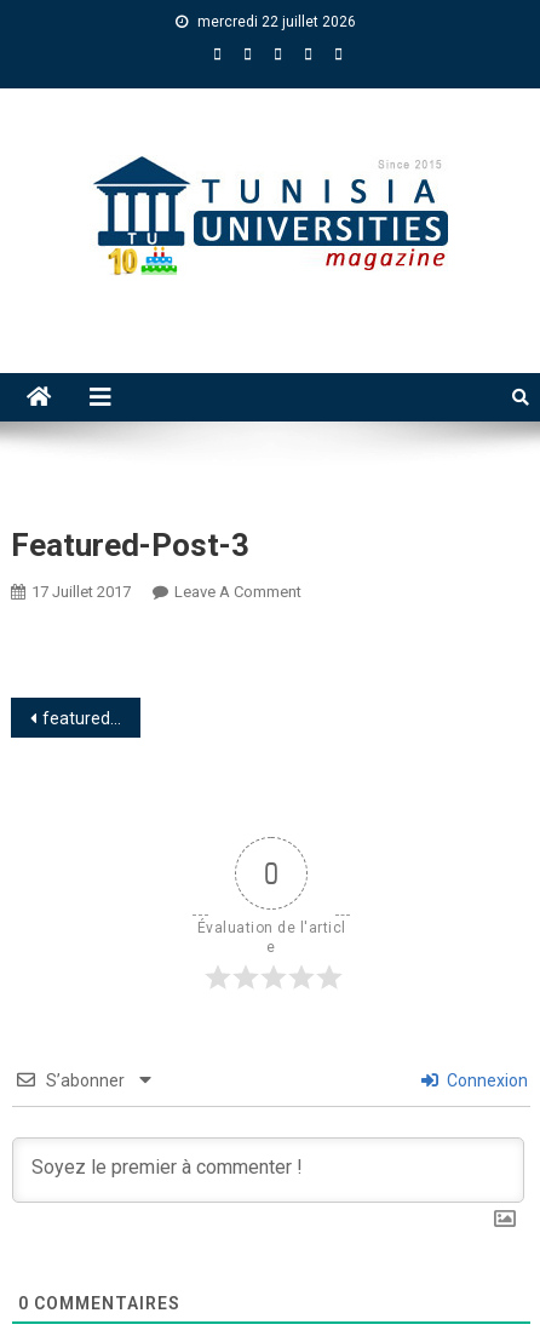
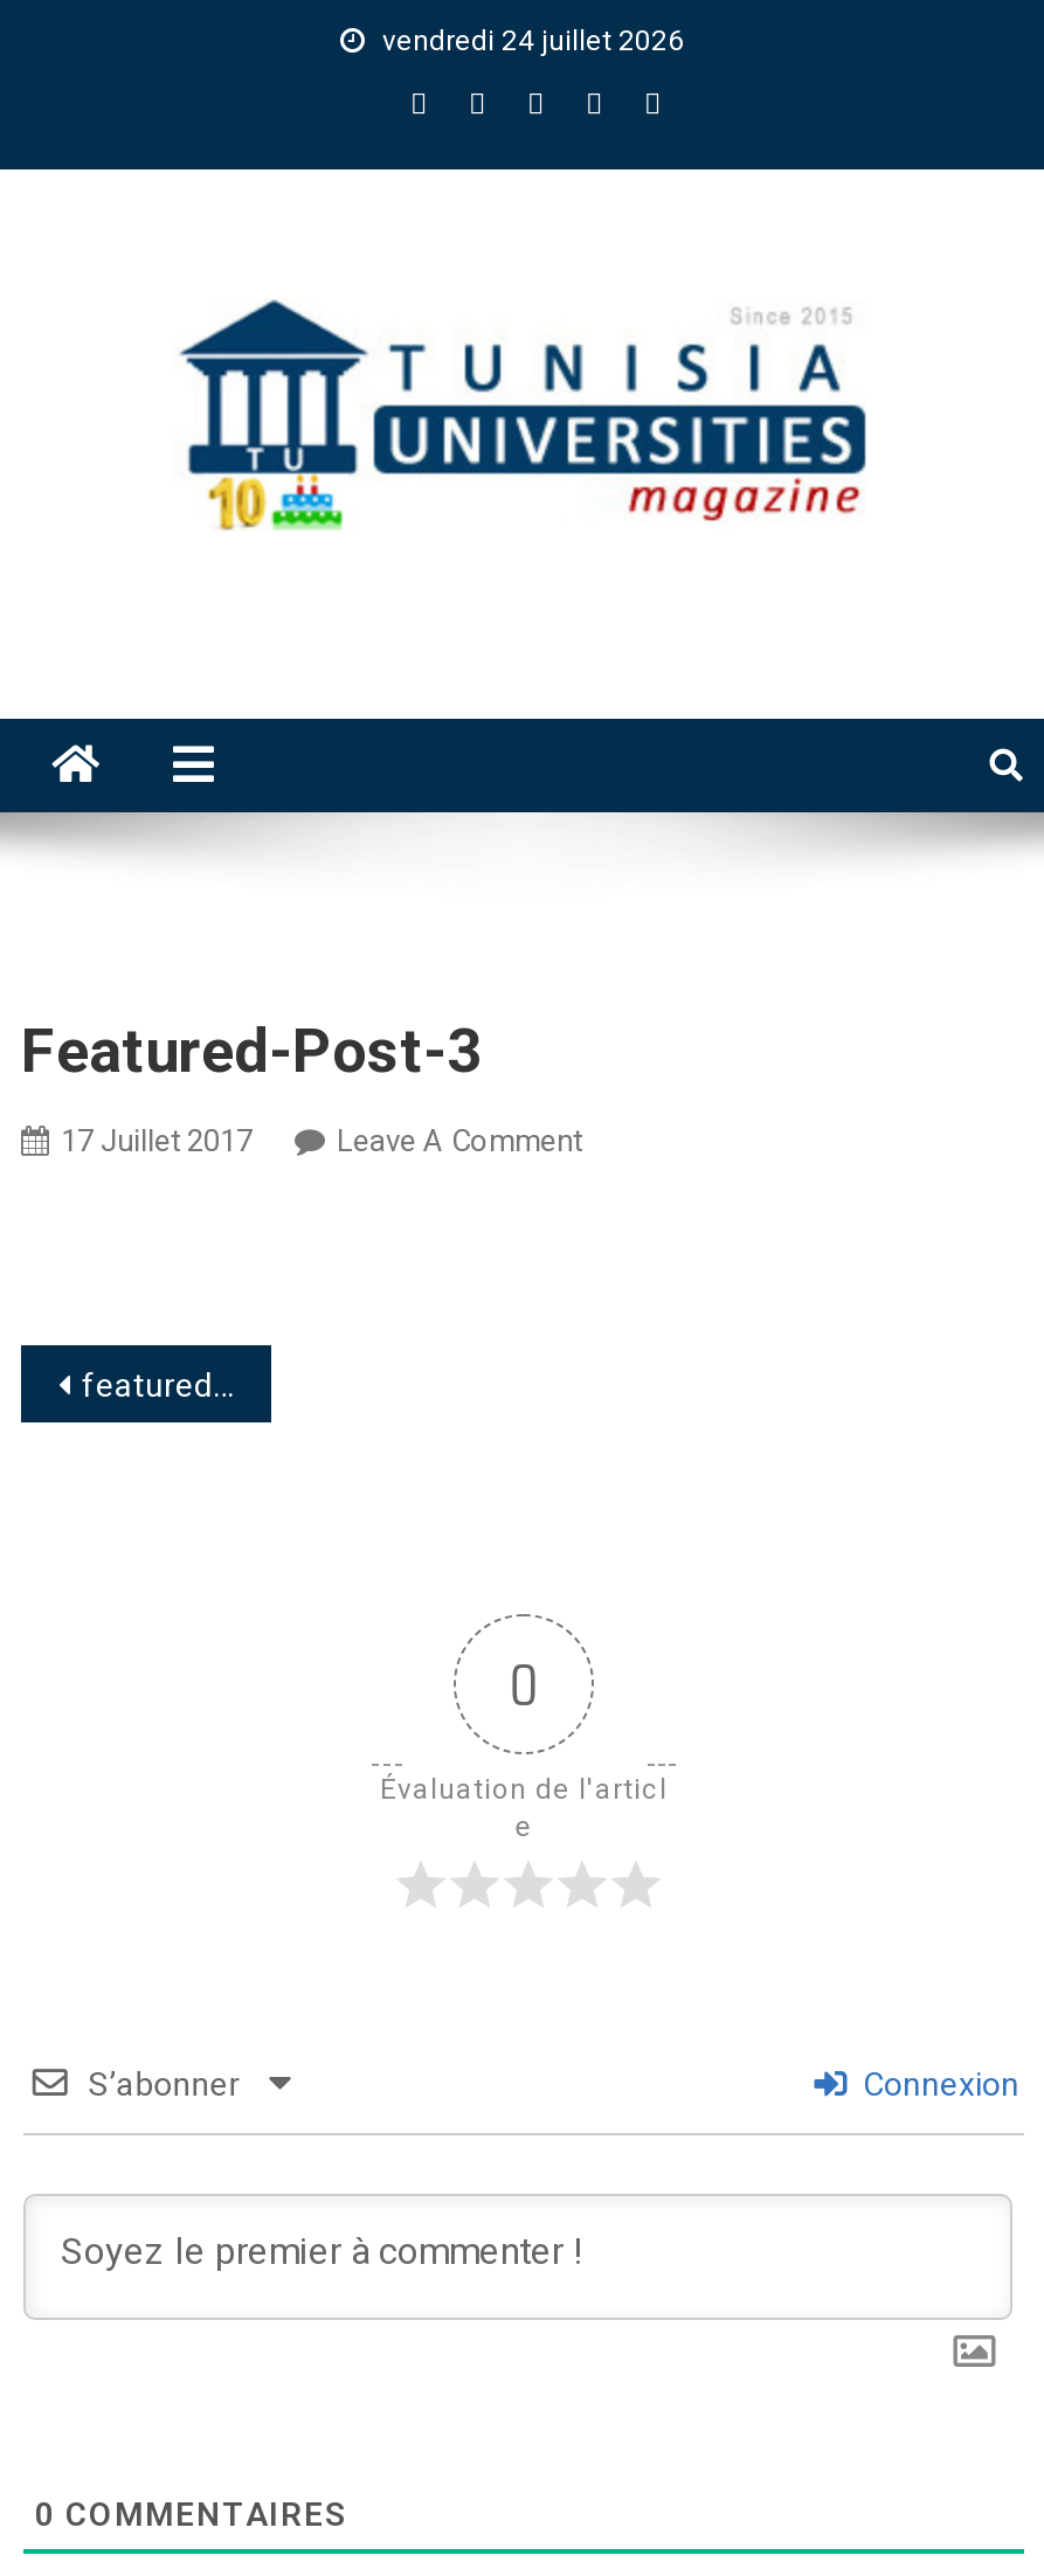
- mercredi 22 juillet 2026
+ vendredi 24 juillet 2026
